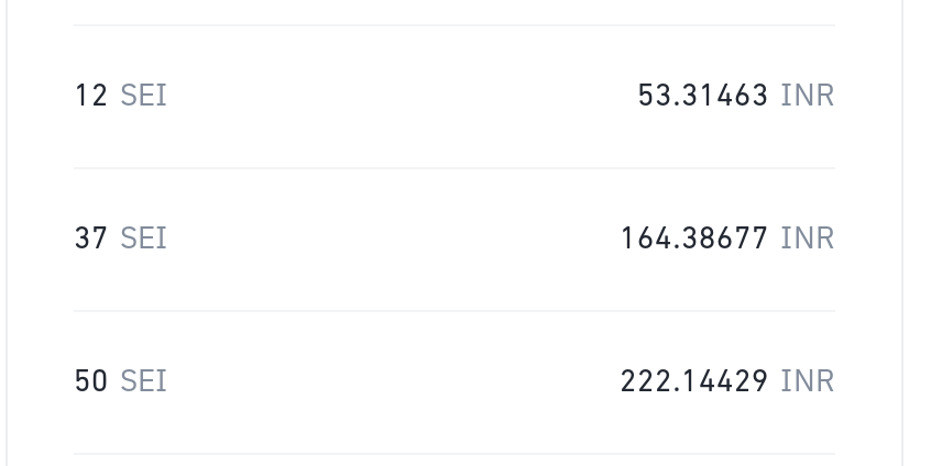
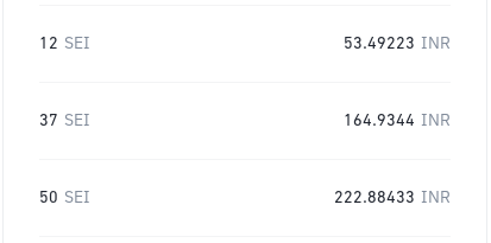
- 53.31463 INR
+ 53.49223 INR

- 164.38677 INR
+ 164.9344 INR

- 222.14429 INR
+ 222.88433 INR
